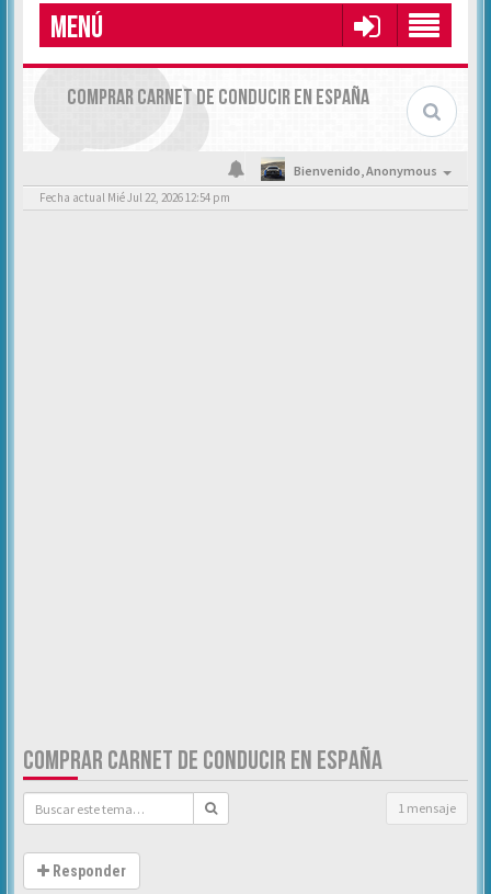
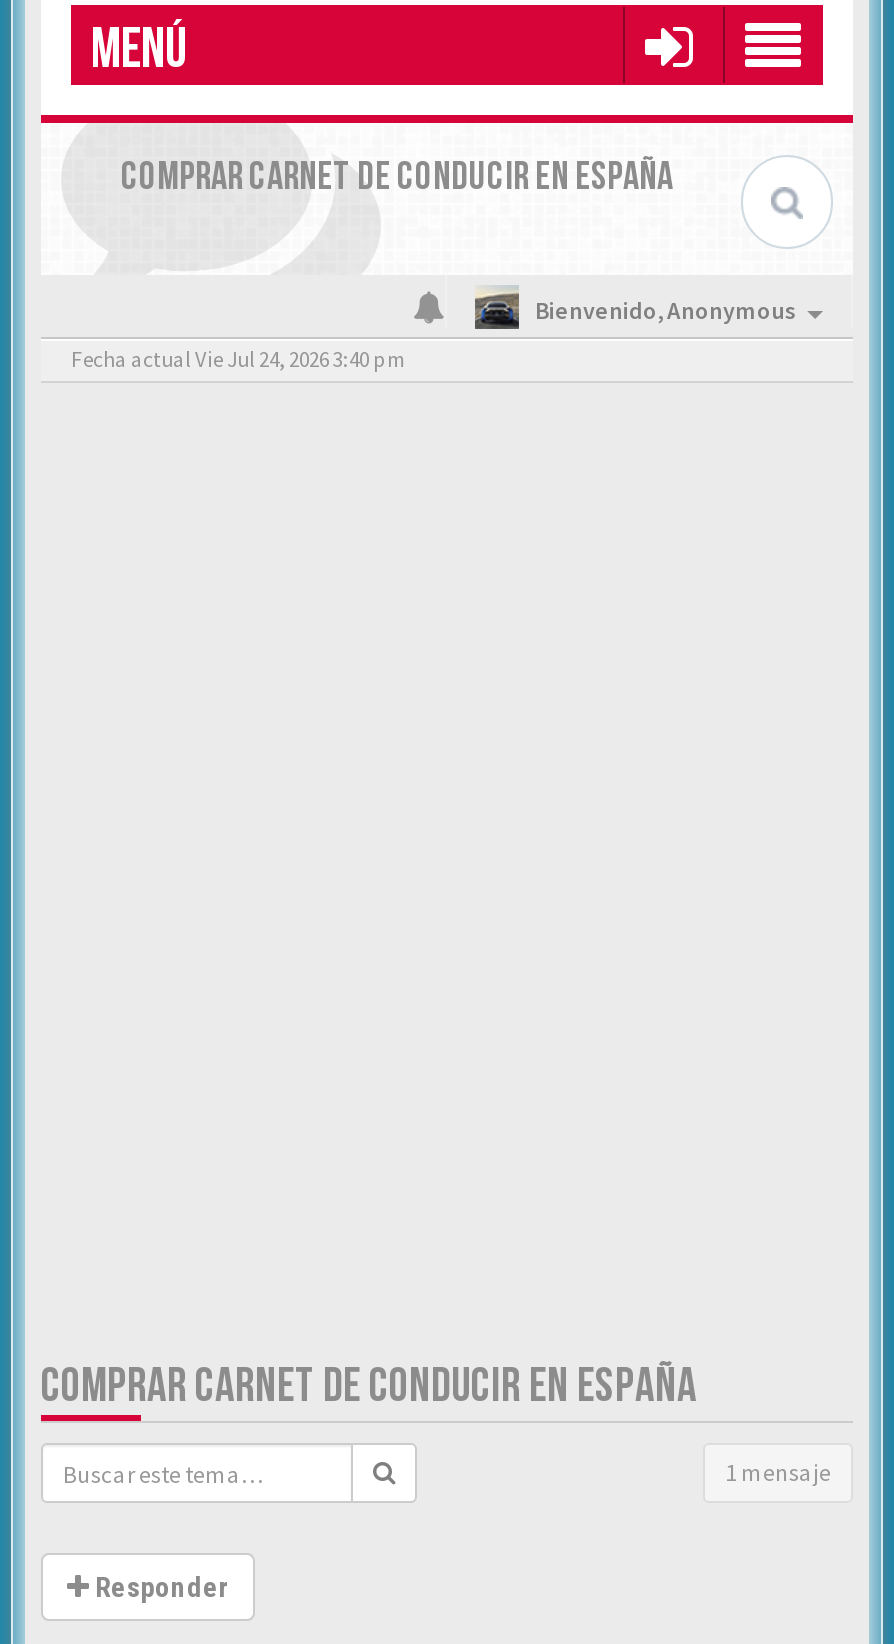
- Fecha actual Mié Jul 22, 2026 12:54 pm
+ Fecha actual Vie Jul 24, 2026 3:40 pm
